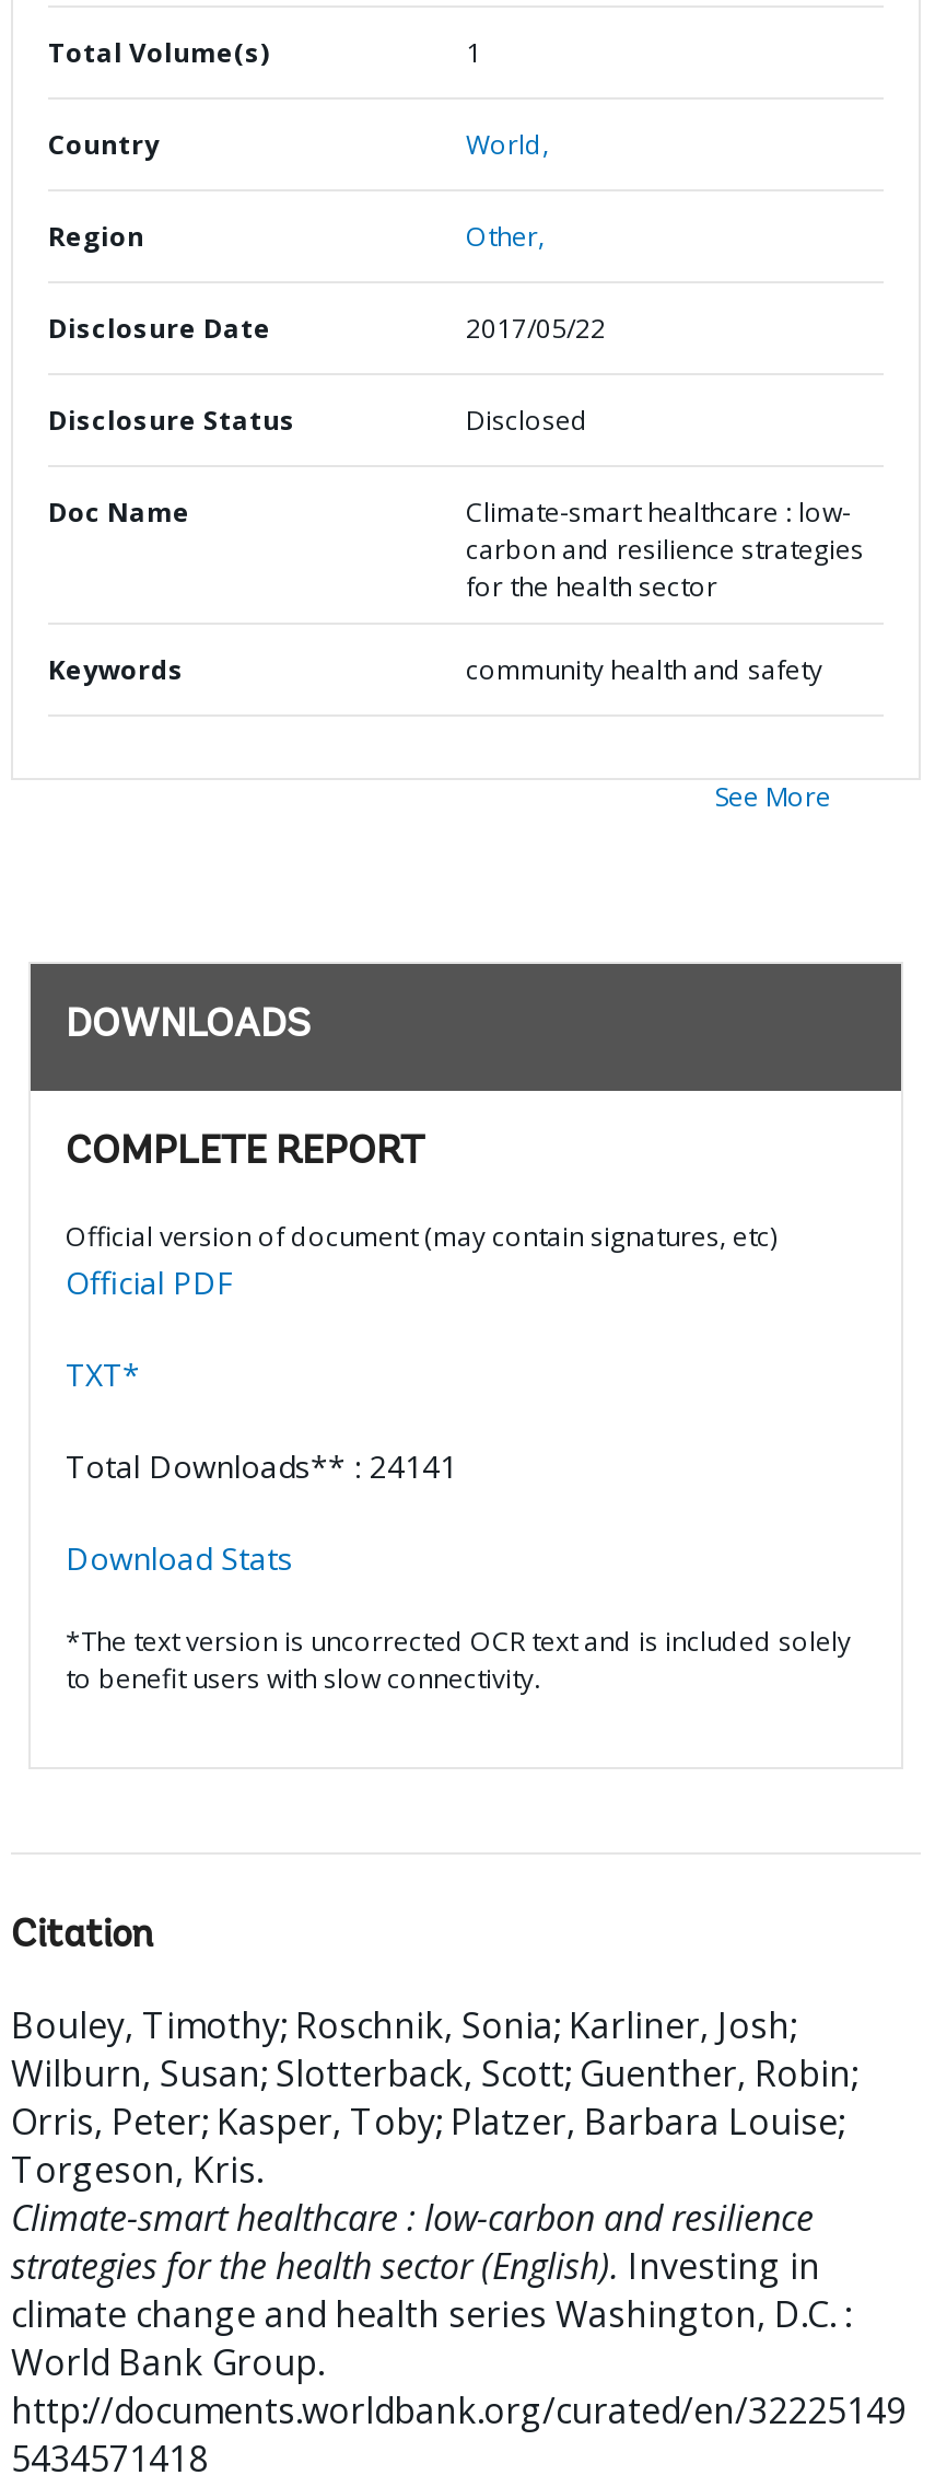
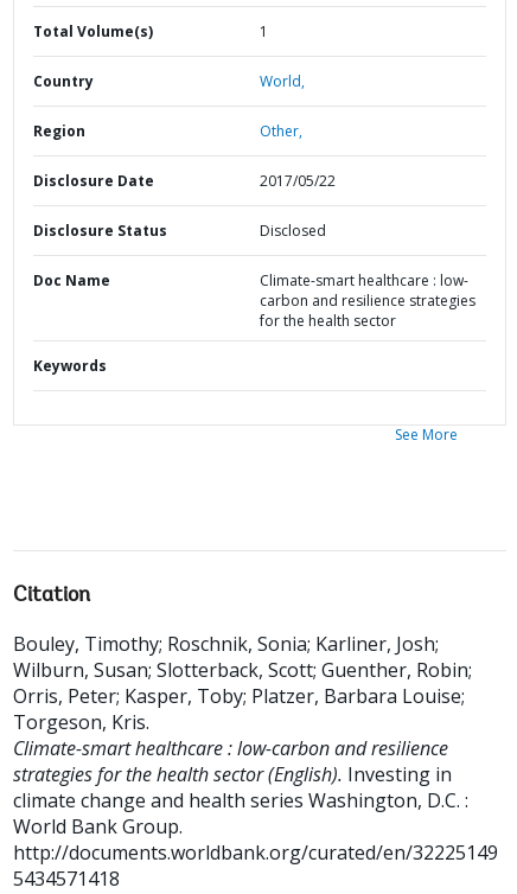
- community health and safety

- DOWNLOADS
- COMPLETE REPORT
- Official version of document (may contain signatures, etc)
- Official PDF
- TXT*
- Total Downloads** : 24141
- Download Stats
- *The text version is uncorrected OCR text and is included solely
- to benefit users with slow connectivity.
